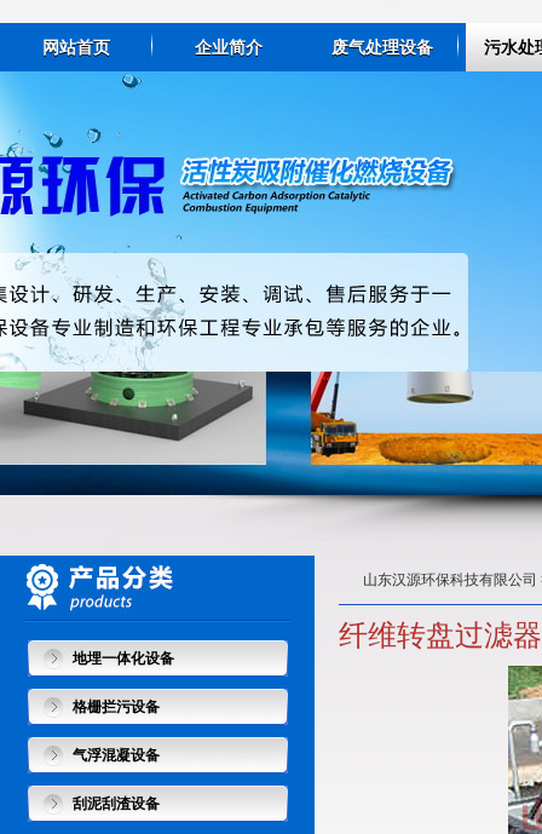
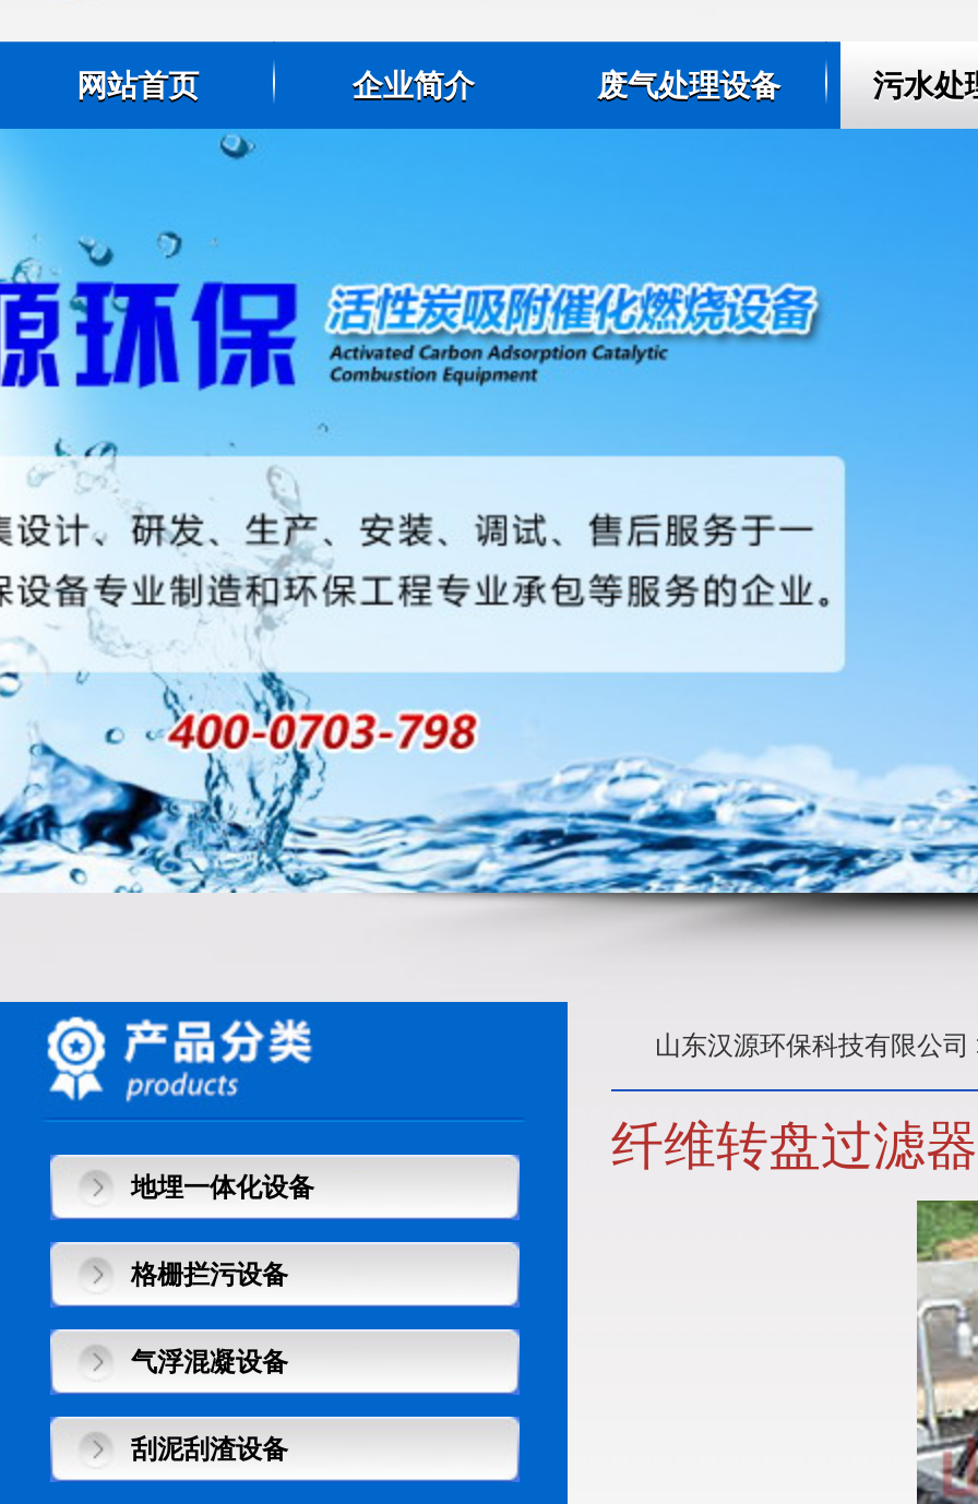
- [image]
+ [image]
